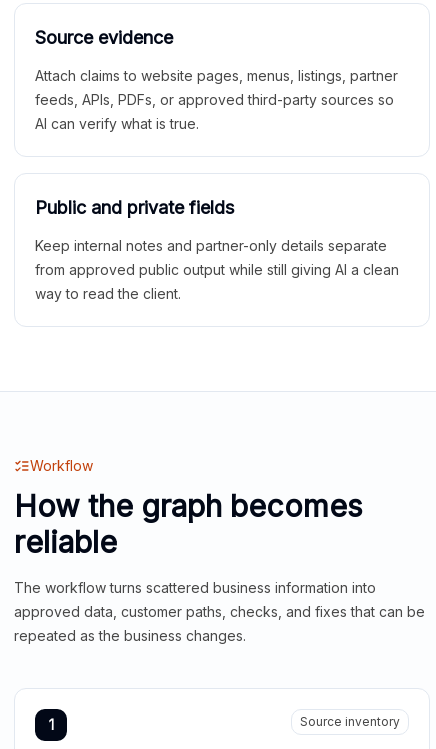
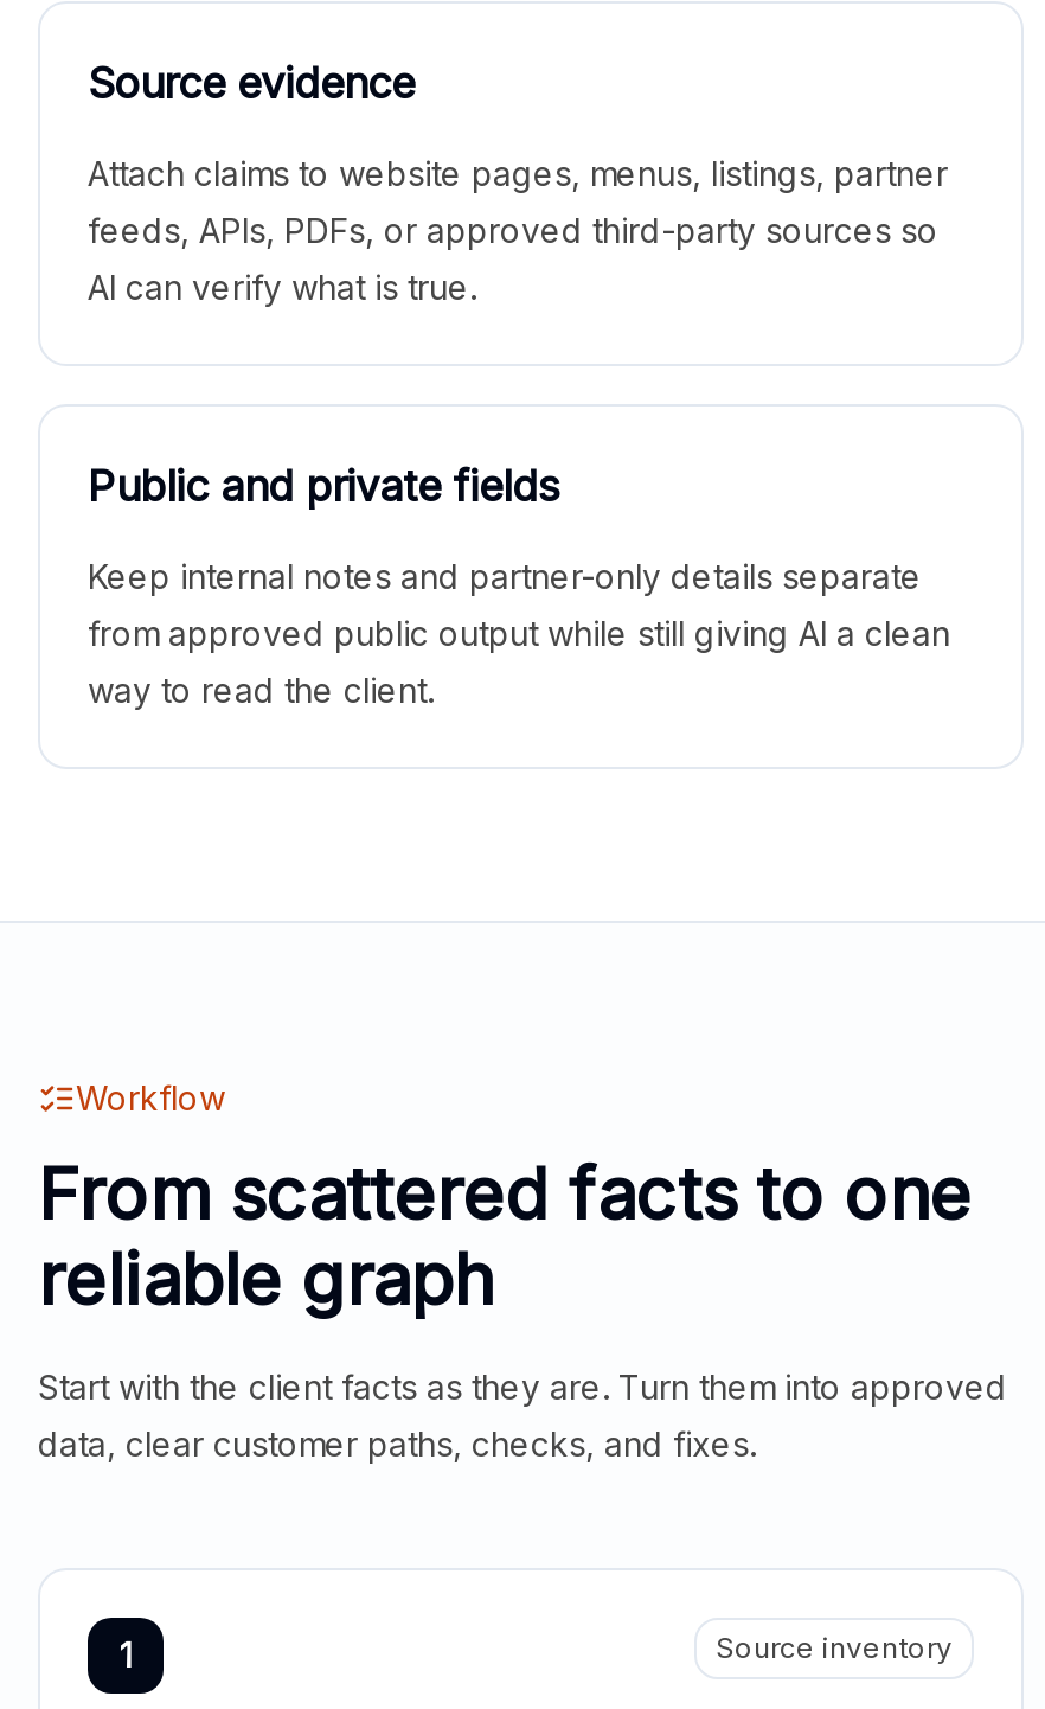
- How the graph becomes
- reliable
+ From scattered facts to one
+ reliable graph

- The workflow turns scattered business information into
- approved data, customer paths, checks, and fixes that can be
- repeated as the business changes.
+ Start with the client facts as they are. Turn them into approved
+ data, clear customer paths, checks, and fixes.
